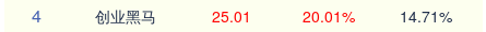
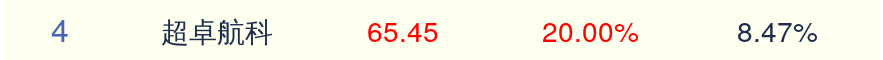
- 创业黑马
- 25.01
- 20.01%
- 14.71%
+ 超卓航科
+ 65.45
+ 20.00%
+ 8.47%
